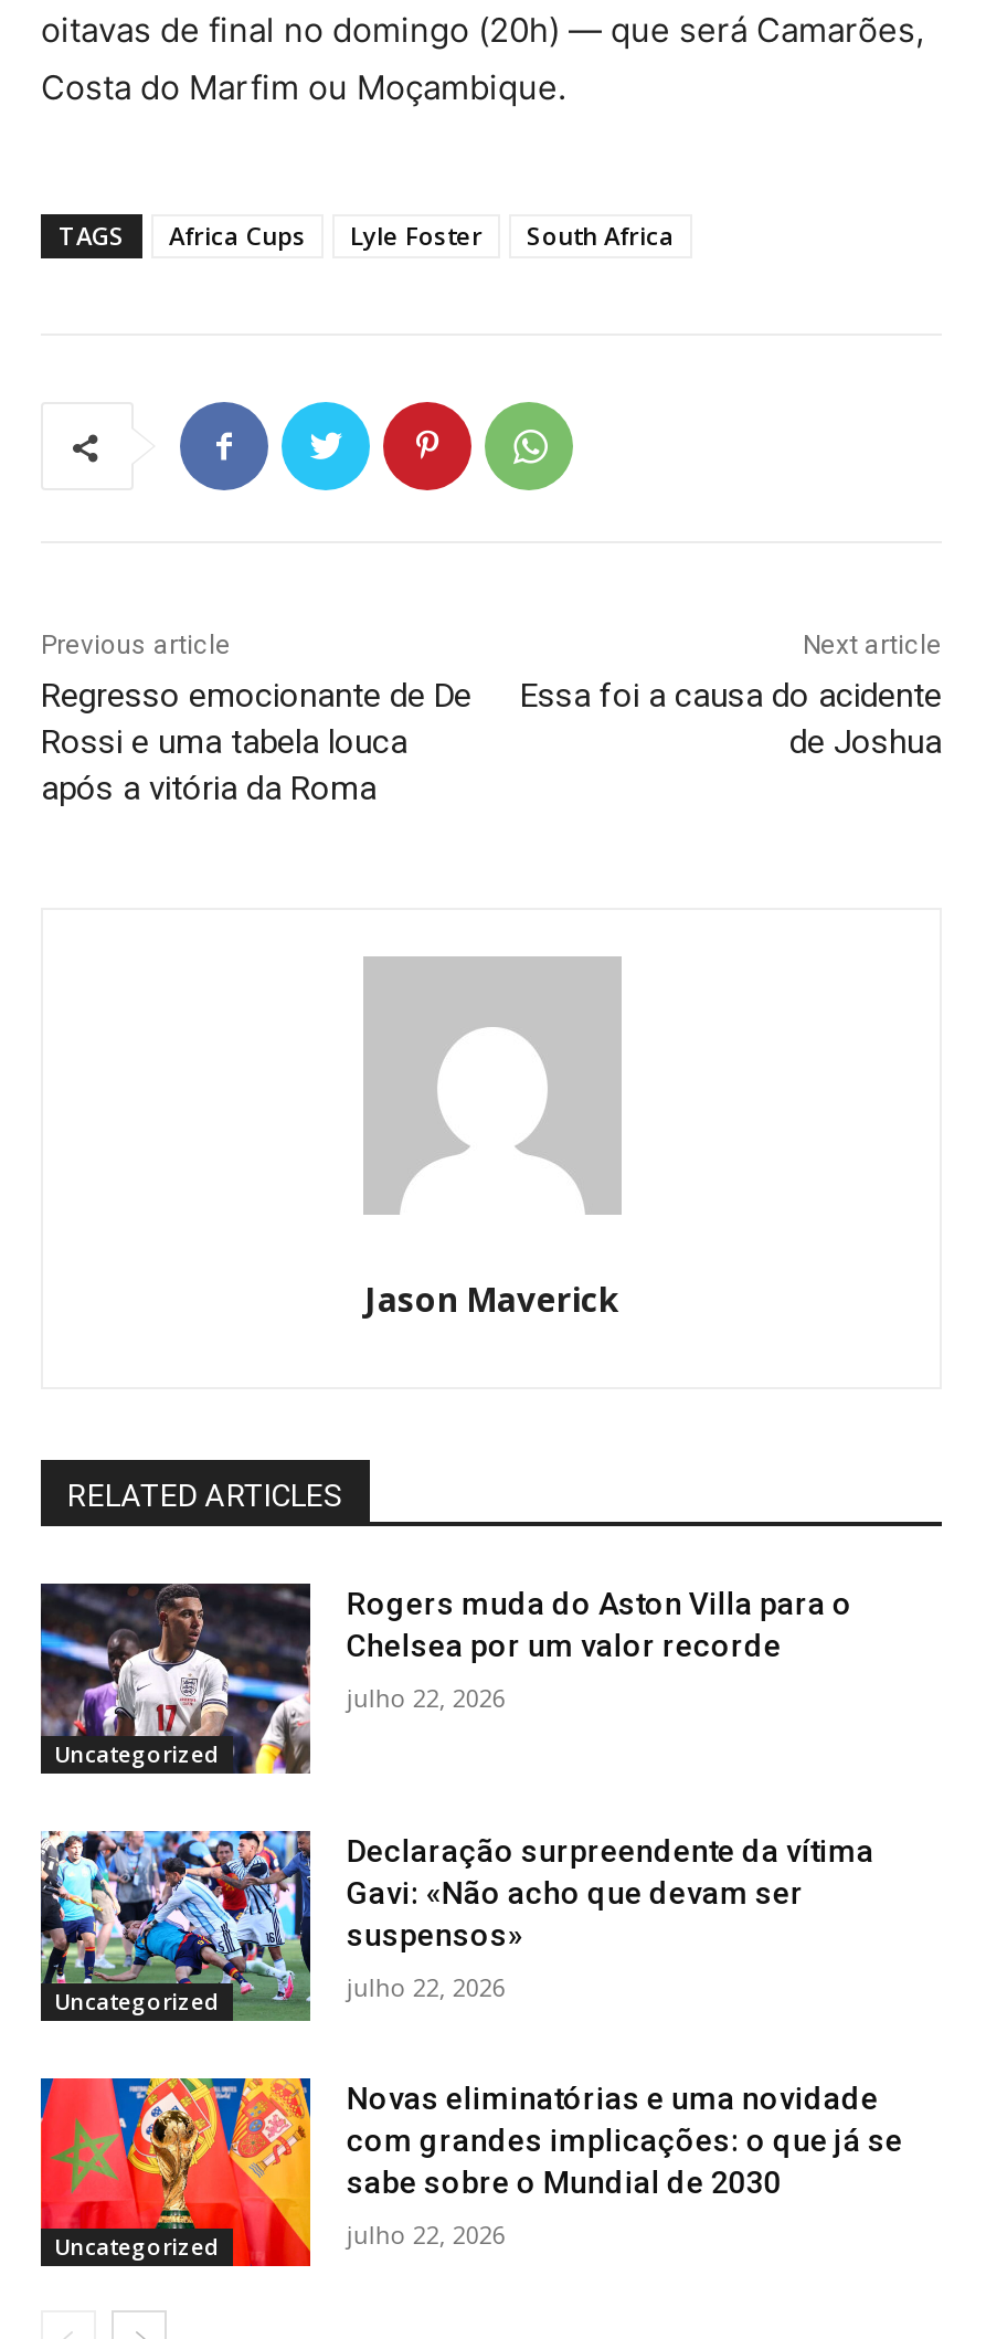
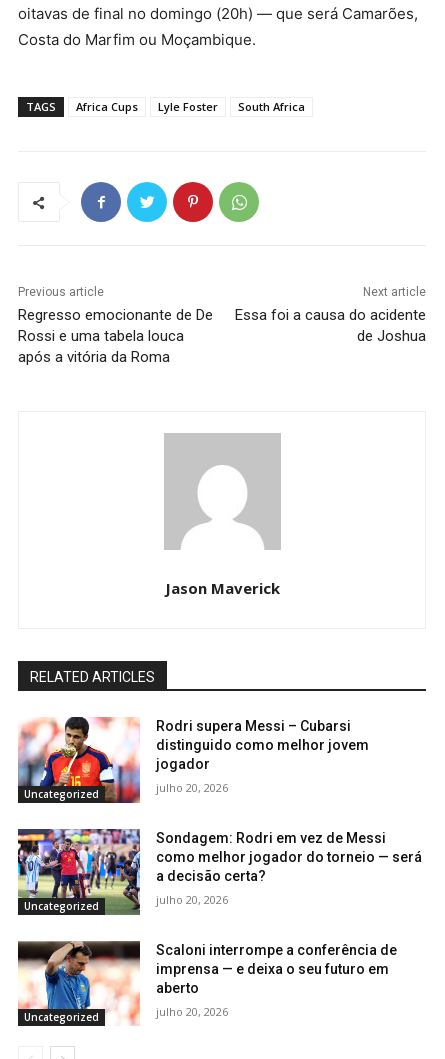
- [image]
- Rogers muda do Aston Villa para o
- Chelsea por um valor recorde
+ [image]
+ Rodri supera Messi – Cubarsi
+ distinguido como melhor jovem
+ jogador

- julho 22, 2026
+ julho 20, 2026

- [image]
- Declaração surpreendente da vítima
- Gavi: «Não acho que devam ser
- suspensos»
+ [image]
+ Sondagem: Rodri em vez de Messi
+ como melhor jogador do torneio — será
+ a decisão certa?

- julho 22, 2026
+ julho 20, 2026

- [image]
- Novas eliminatórias e uma novidade
- com grandes implicações: o que já se
- sabe sobre o Mundial de 2030
+ [image]
+ Scaloni interrompe a conferência de
+ imprensa — e deixa o seu futuro em
+ aberto

- julho 22, 2026
+ julho 20, 2026
